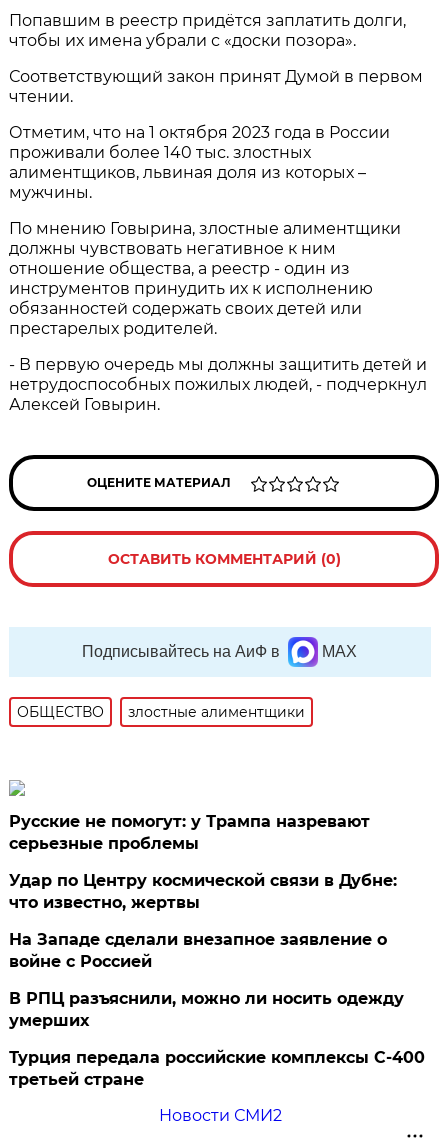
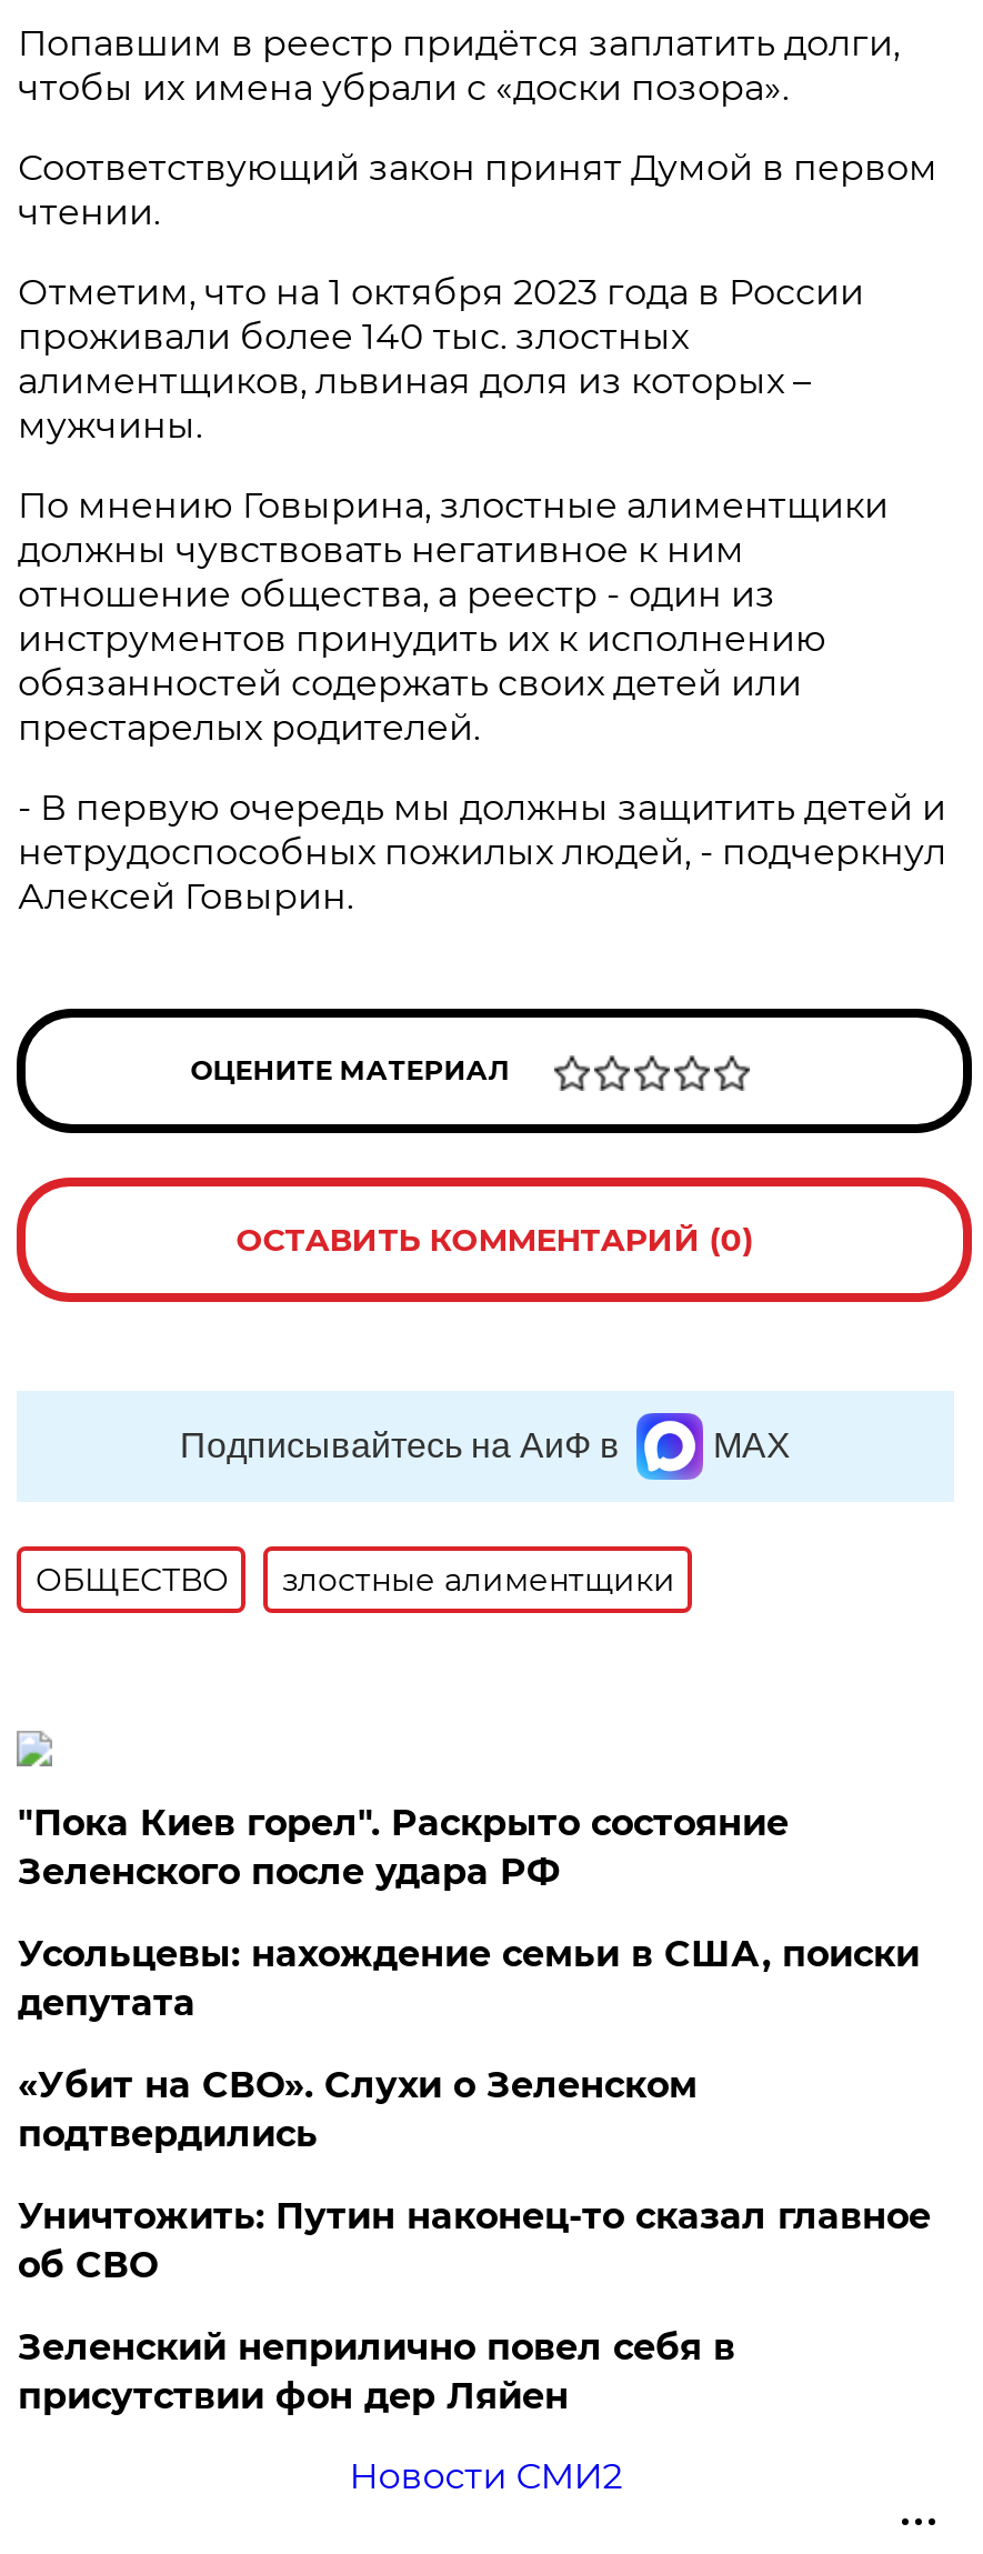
- Русские не помогут: у Трампа назревают
- серьезные проблемы
+ "Пока Киев горел". Раскрыто состояние
+ Зеленского после удара РФ

- Удар по Центру космической связи в Дубне:
- что известно, жертвы
+ Усольцевы: нахождение семьи в США, поиски
+ депутата

- На Западе сделали внезапное заявление о
- войне с Россией
+ «Убит на СВО». Слухи о Зеленском
+ подтвердились

- В РПЦ разъяснили, можно ли носить одежду
- умерших
+ Уничтожить: Путин наконец-то сказал главное
+ об СВО

- Турция передала российские комплексы С-400
- третьей стране
+ Зеленский неприлично повел cебя в
+ присутствии фон дер Ляйен
